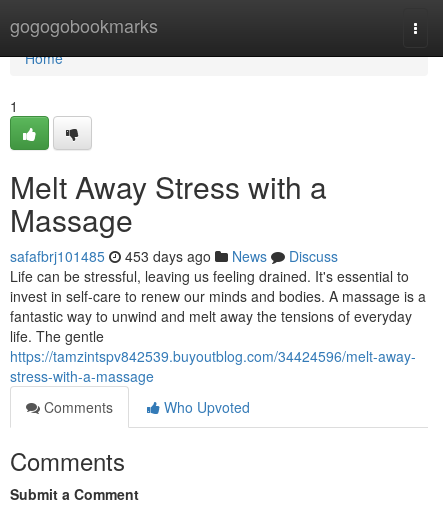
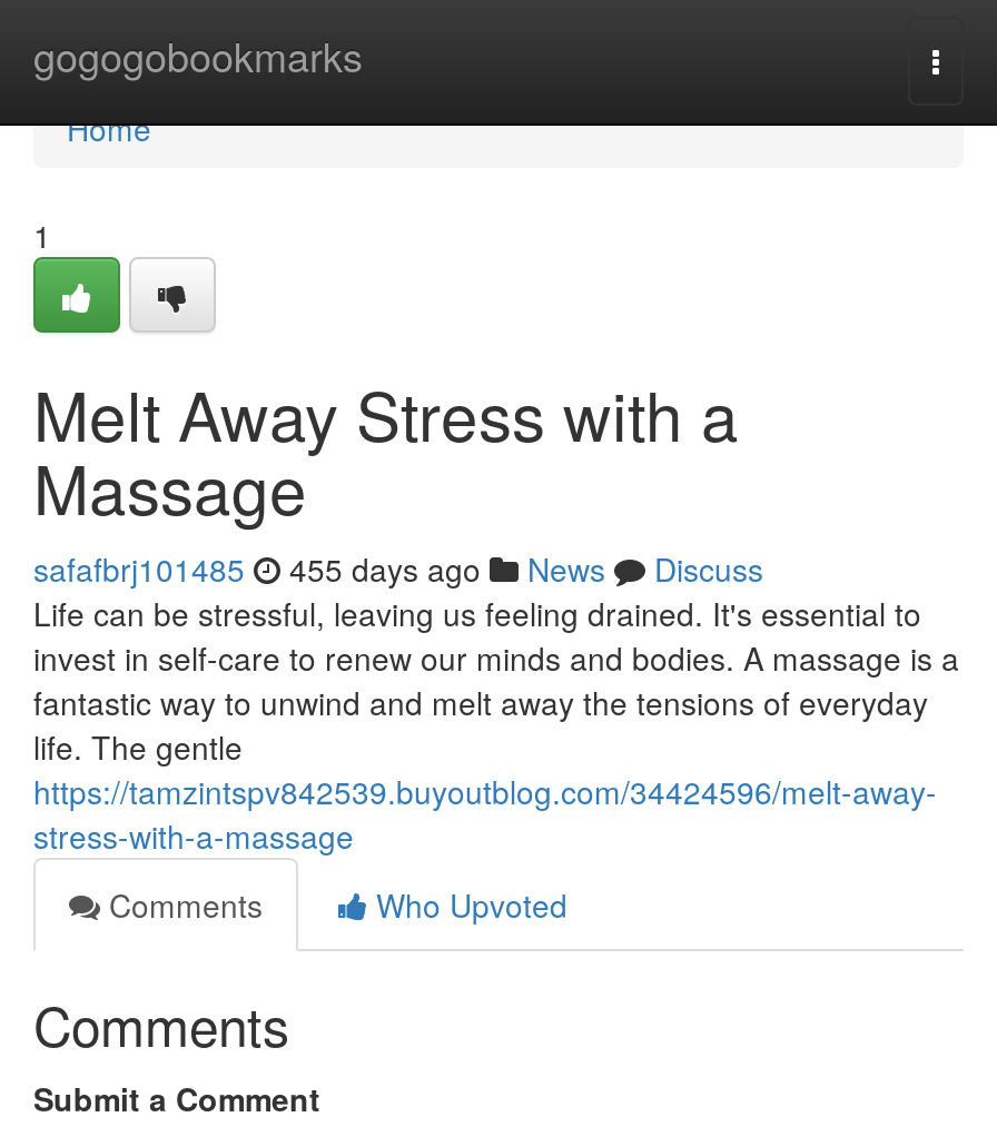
- safafbrj101485 453 days ago News Discuss
+ safafbrj101485 455 days ago News Discuss
